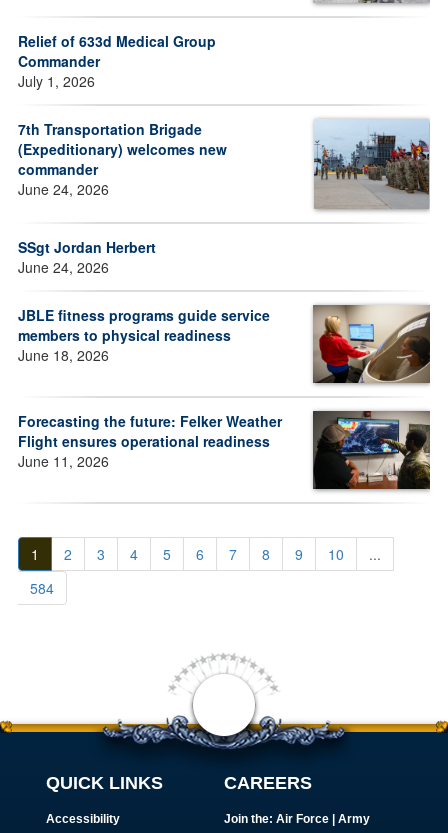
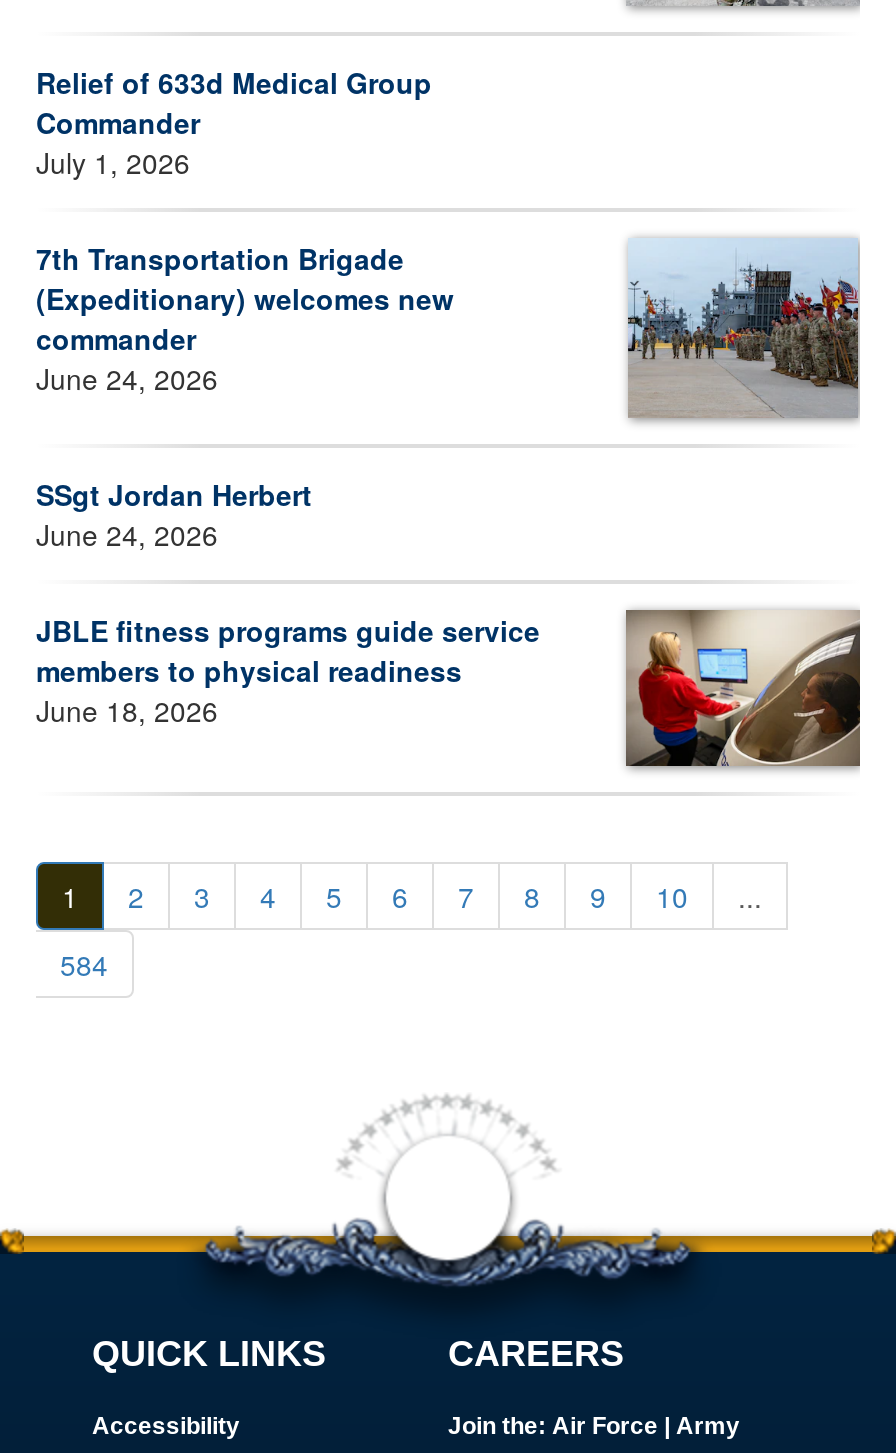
- [image]
- Forecasting the future: Felker Weather
- Flight ensures operational readiness
- June 11, 2026
